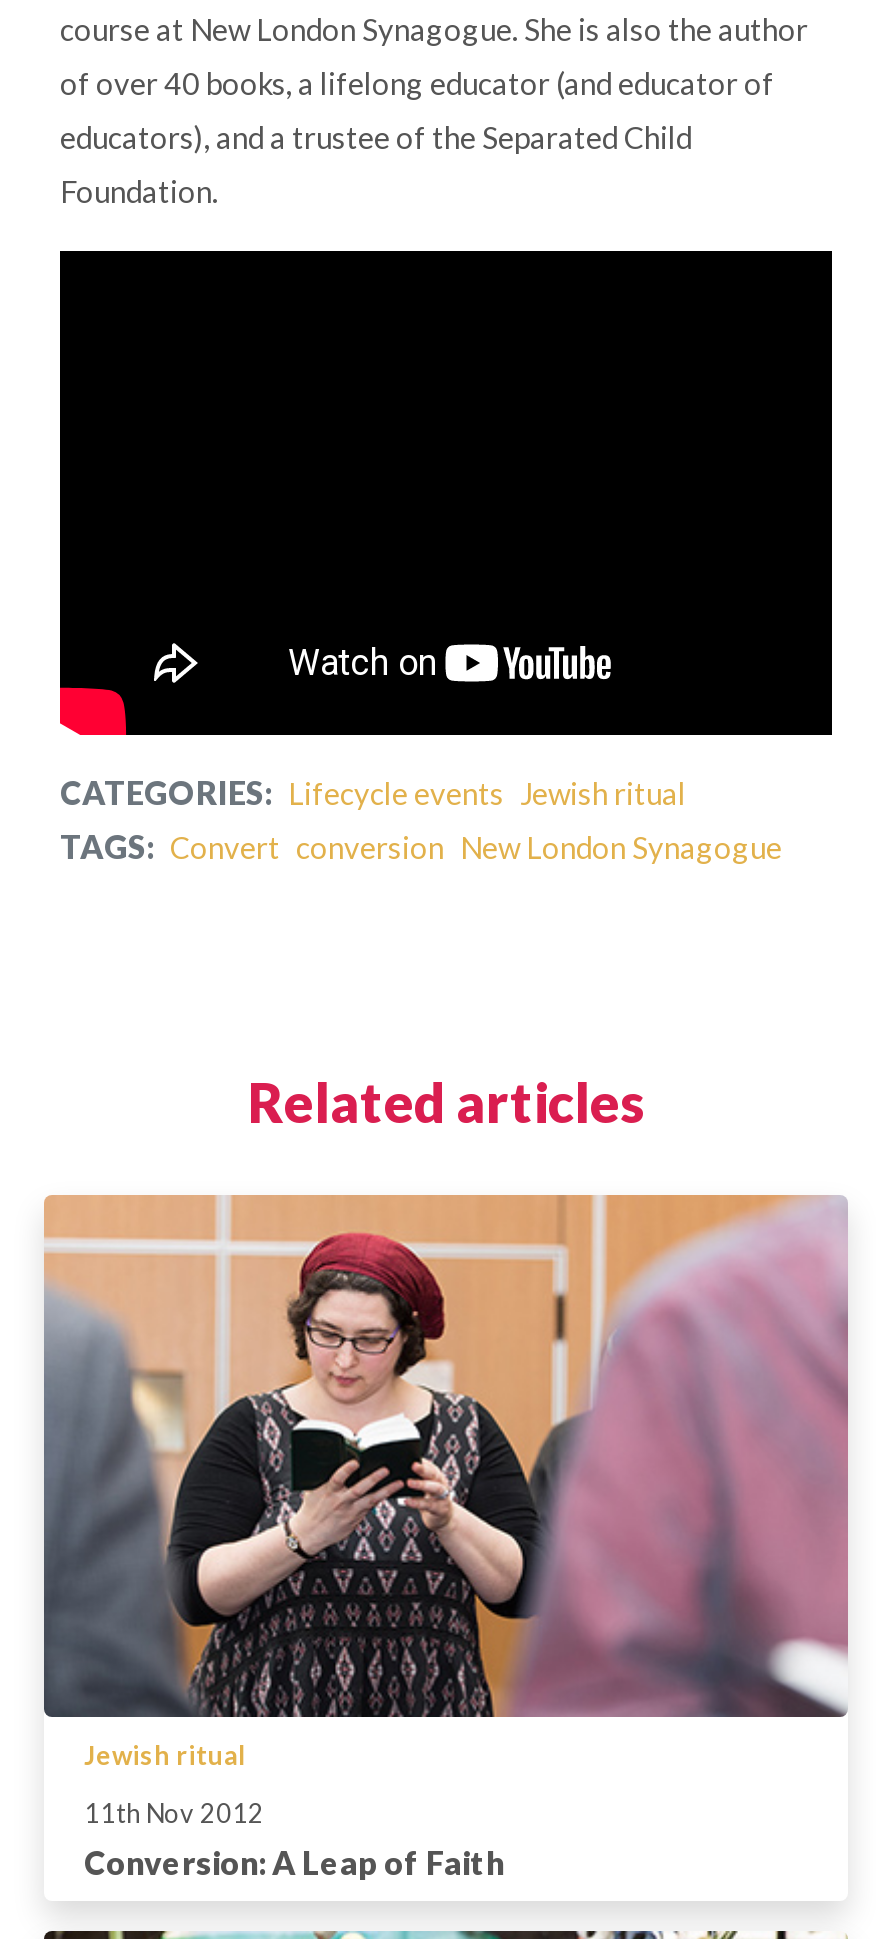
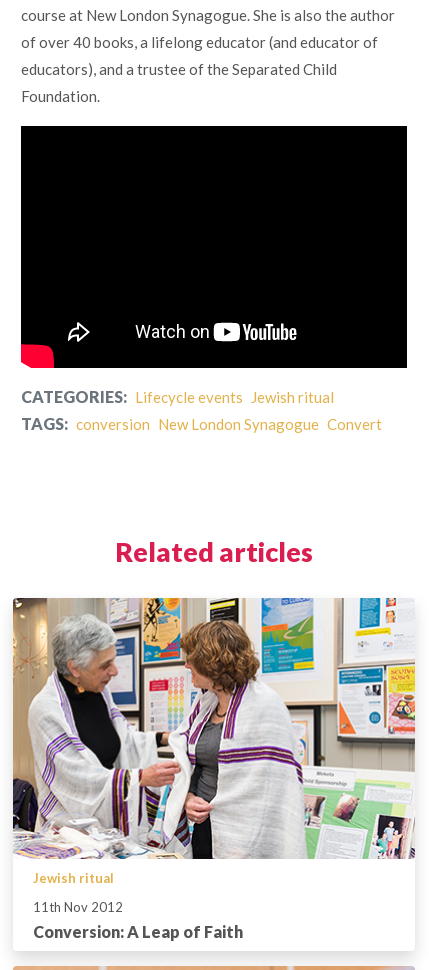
- TAGS: Convert conversion New London Synagogue
+ TAGS: conversion New London Synagogue Convert

- [image]
+ [image]
